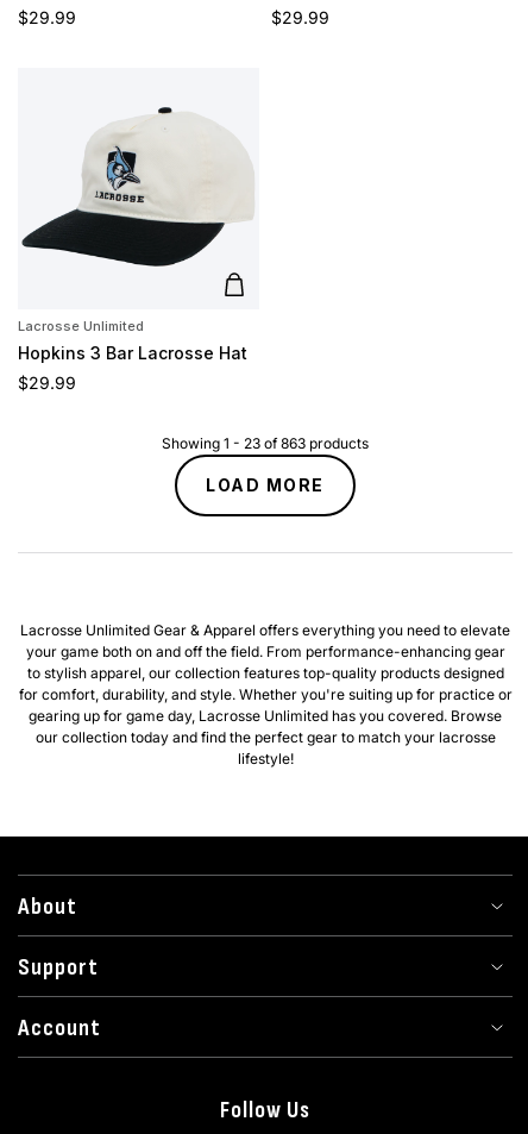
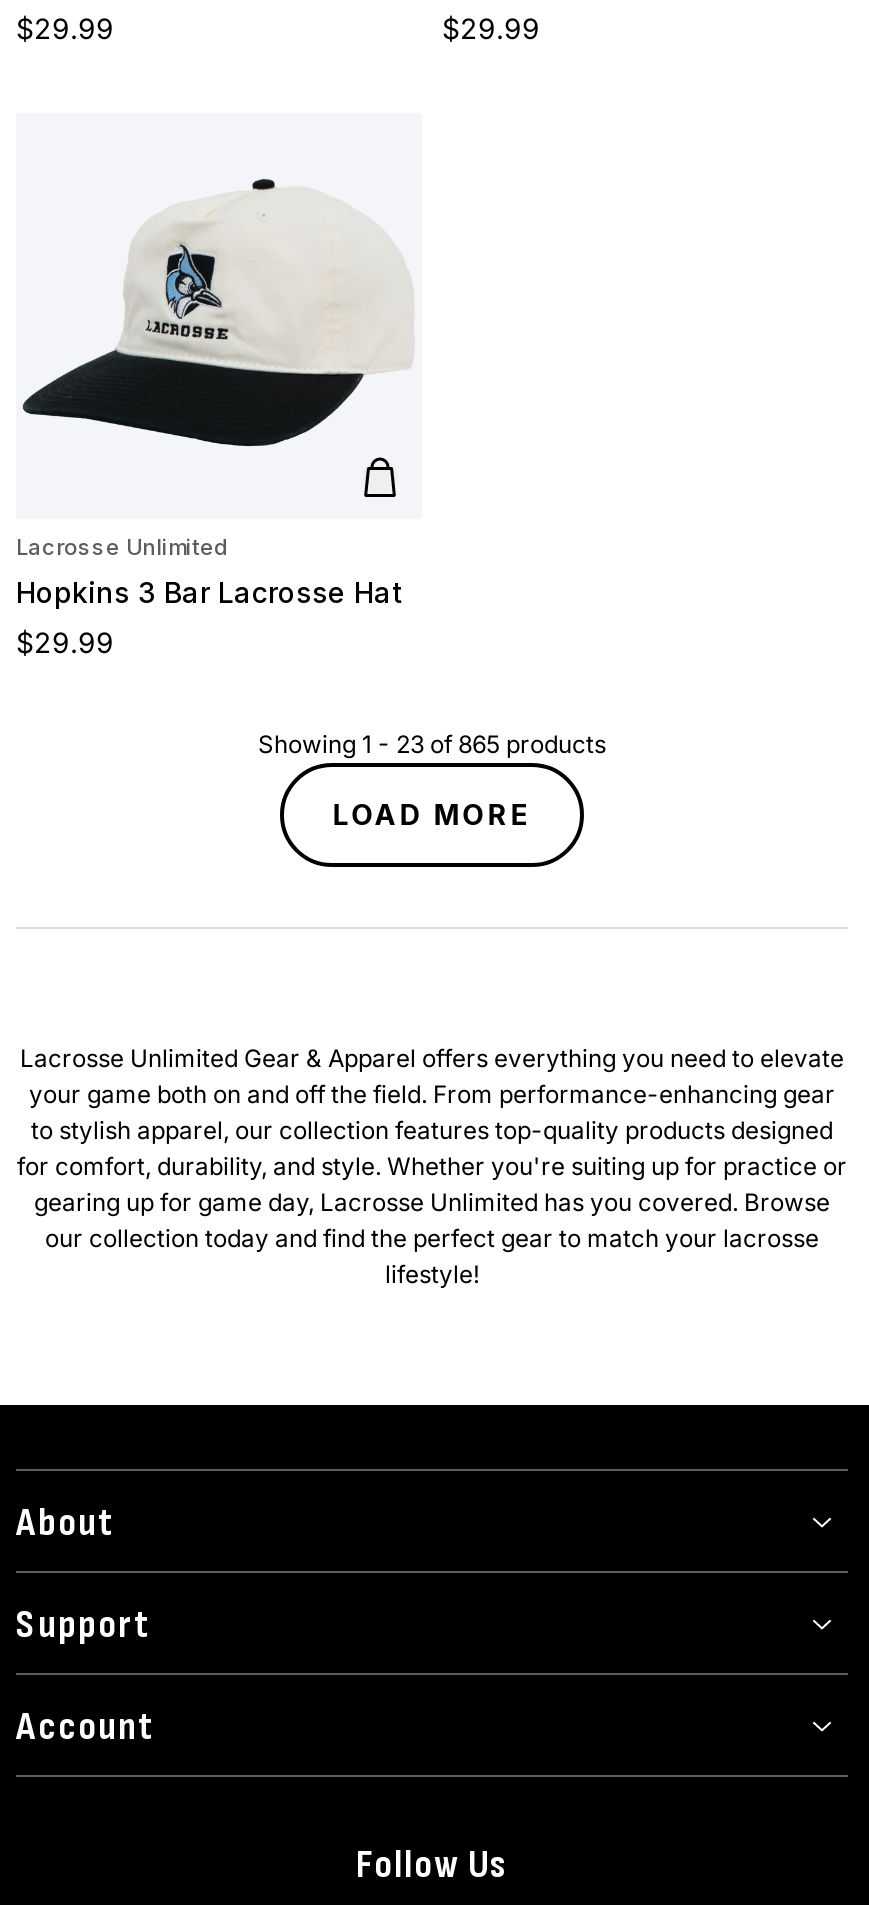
- Showing 1 - 23 of 863 products
+ Showing 1 - 23 of 865 products
